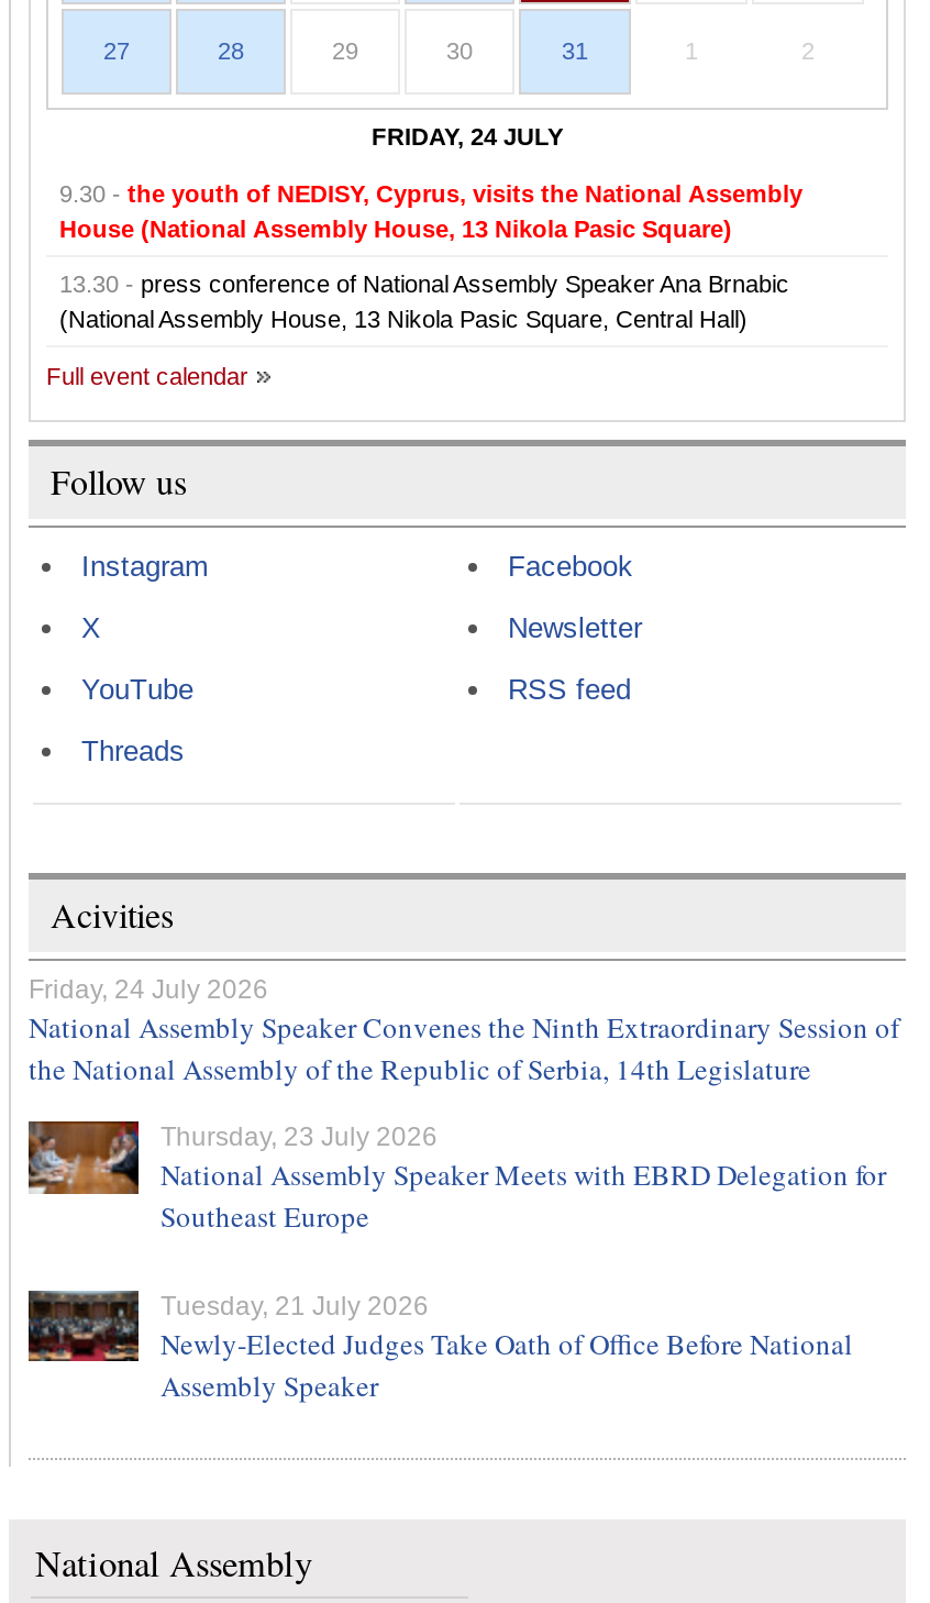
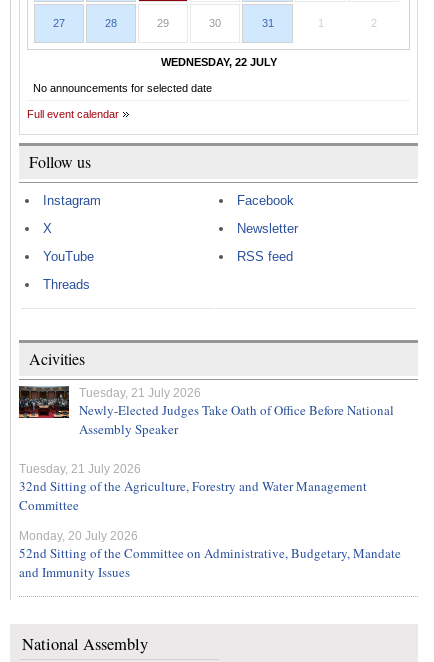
- FRIDAY, 24 JULY
- 9.30 - the youth of NEDISY, Cyprus, visits the National Assembly
- House (National Assembly House, 13 Nikola Pasic Square)
- 13.30 - press conference of National Assembly Speaker Ana Brnabic
- (National Assembly House, 13 Nikola Pasic Square, Central Hall)
+ WEDNESDAY, 22 JULY
+ No announcements for selected date

- Friday, 24 July 2026
- National Assembly Speaker Convenes the Ninth Extraordinary Session of
- the National Assembly of the Republic of Serbia, 14th Legislature
- Thursday, 23 July 2026
- National Assembly Speaker Meets with EBRD Delegation for
- Southeast Europe

moved up: [image] | Tuesday, 21 July 2026 | Newly-Elected Judges Take Oath of Office Before National | Assembly Speaker

+ Tuesday, 21 July 2026
+ 32nd Sitting of the Agriculture, Forestry and Water Management
+ Committee
+ Monday, 20 July 2026
+ 52nd Sitting of the Committee on Administrative, Budgetary, Mandate
+ and Immunity Issues
